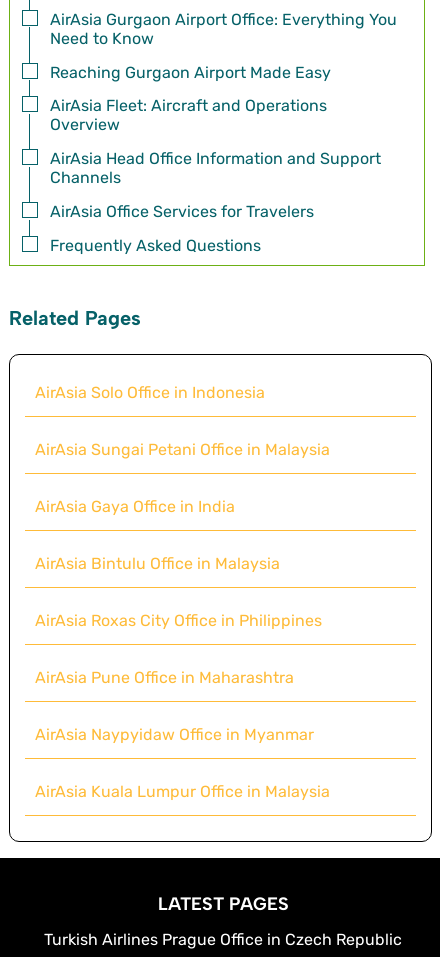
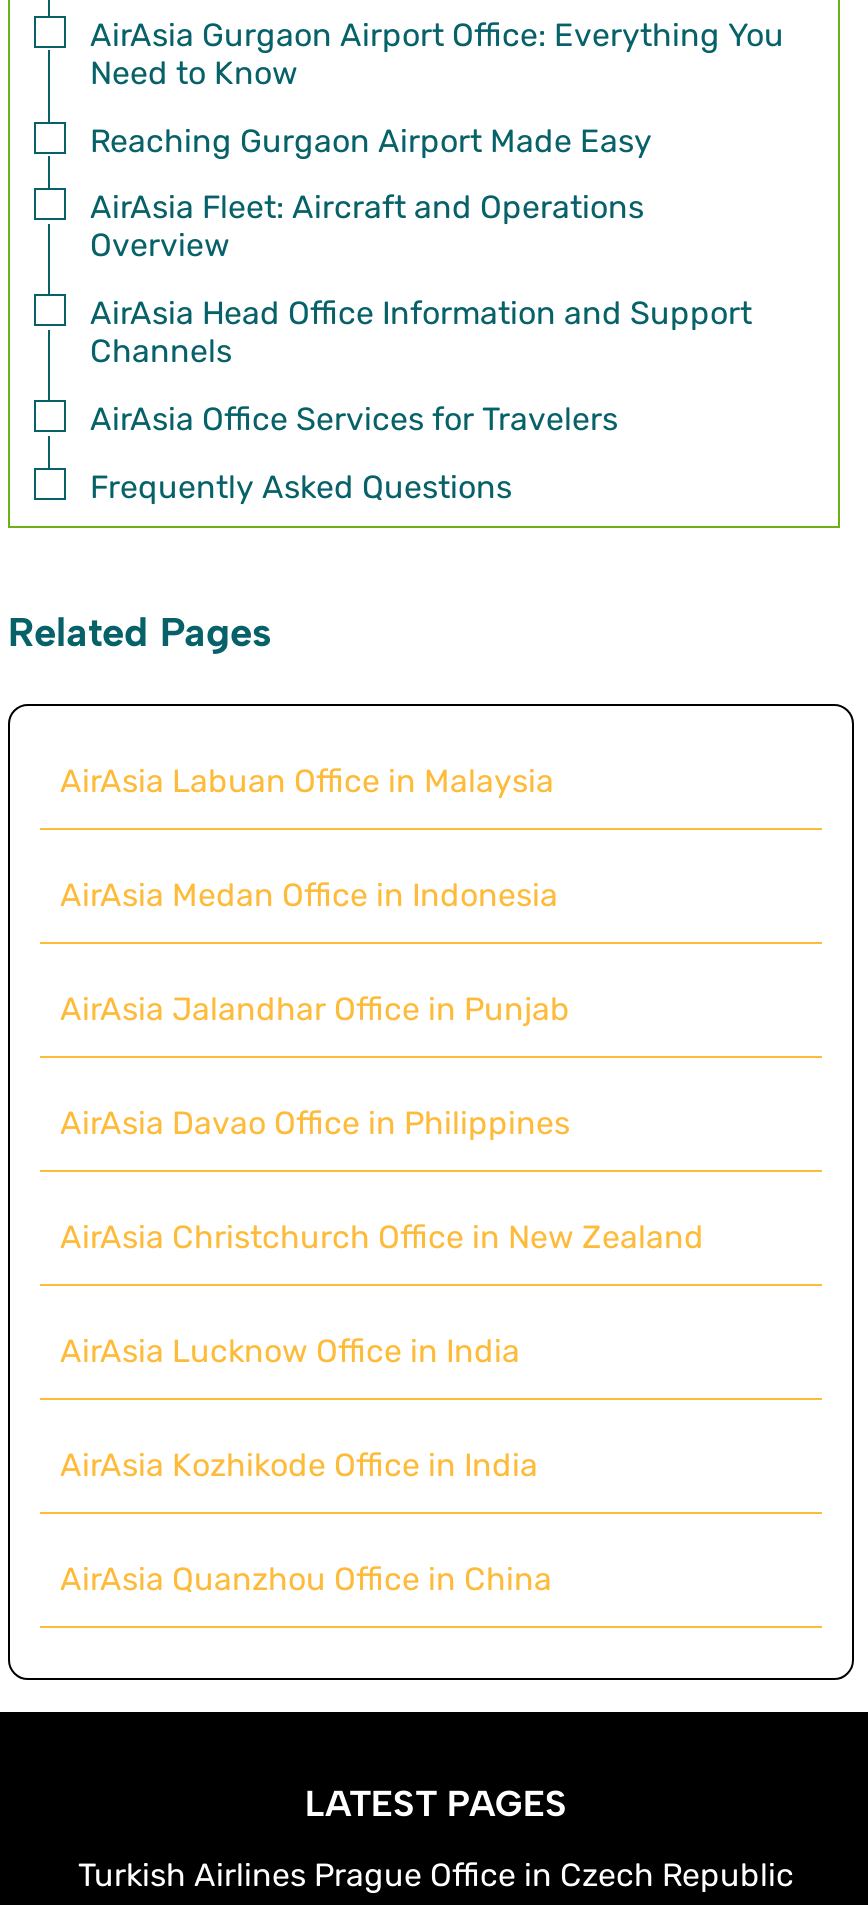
- AirAsia Solo Office in Indonesia
+ AirAsia Labuan Office in Malaysia

- AirAsia Sungai Petani Office in Malaysia
+ AirAsia Medan Office in Indonesia

- AirAsia Gaya Office in India
+ AirAsia Jalandhar Office in Punjab

- AirAsia Bintulu Office in Malaysia
+ AirAsia Davao Office in Philippines

- AirAsia Roxas City Office in Philippines
+ AirAsia Christchurch Office in New Zealand

- AirAsia Pune Office in Maharashtra
+ AirAsia Lucknow Office in India

- AirAsia Naypyidaw Office in Myanmar
+ AirAsia Kozhikode Office in India

- AirAsia Kuala Lumpur Office in Malaysia
+ AirAsia Quanzhou Office in China
